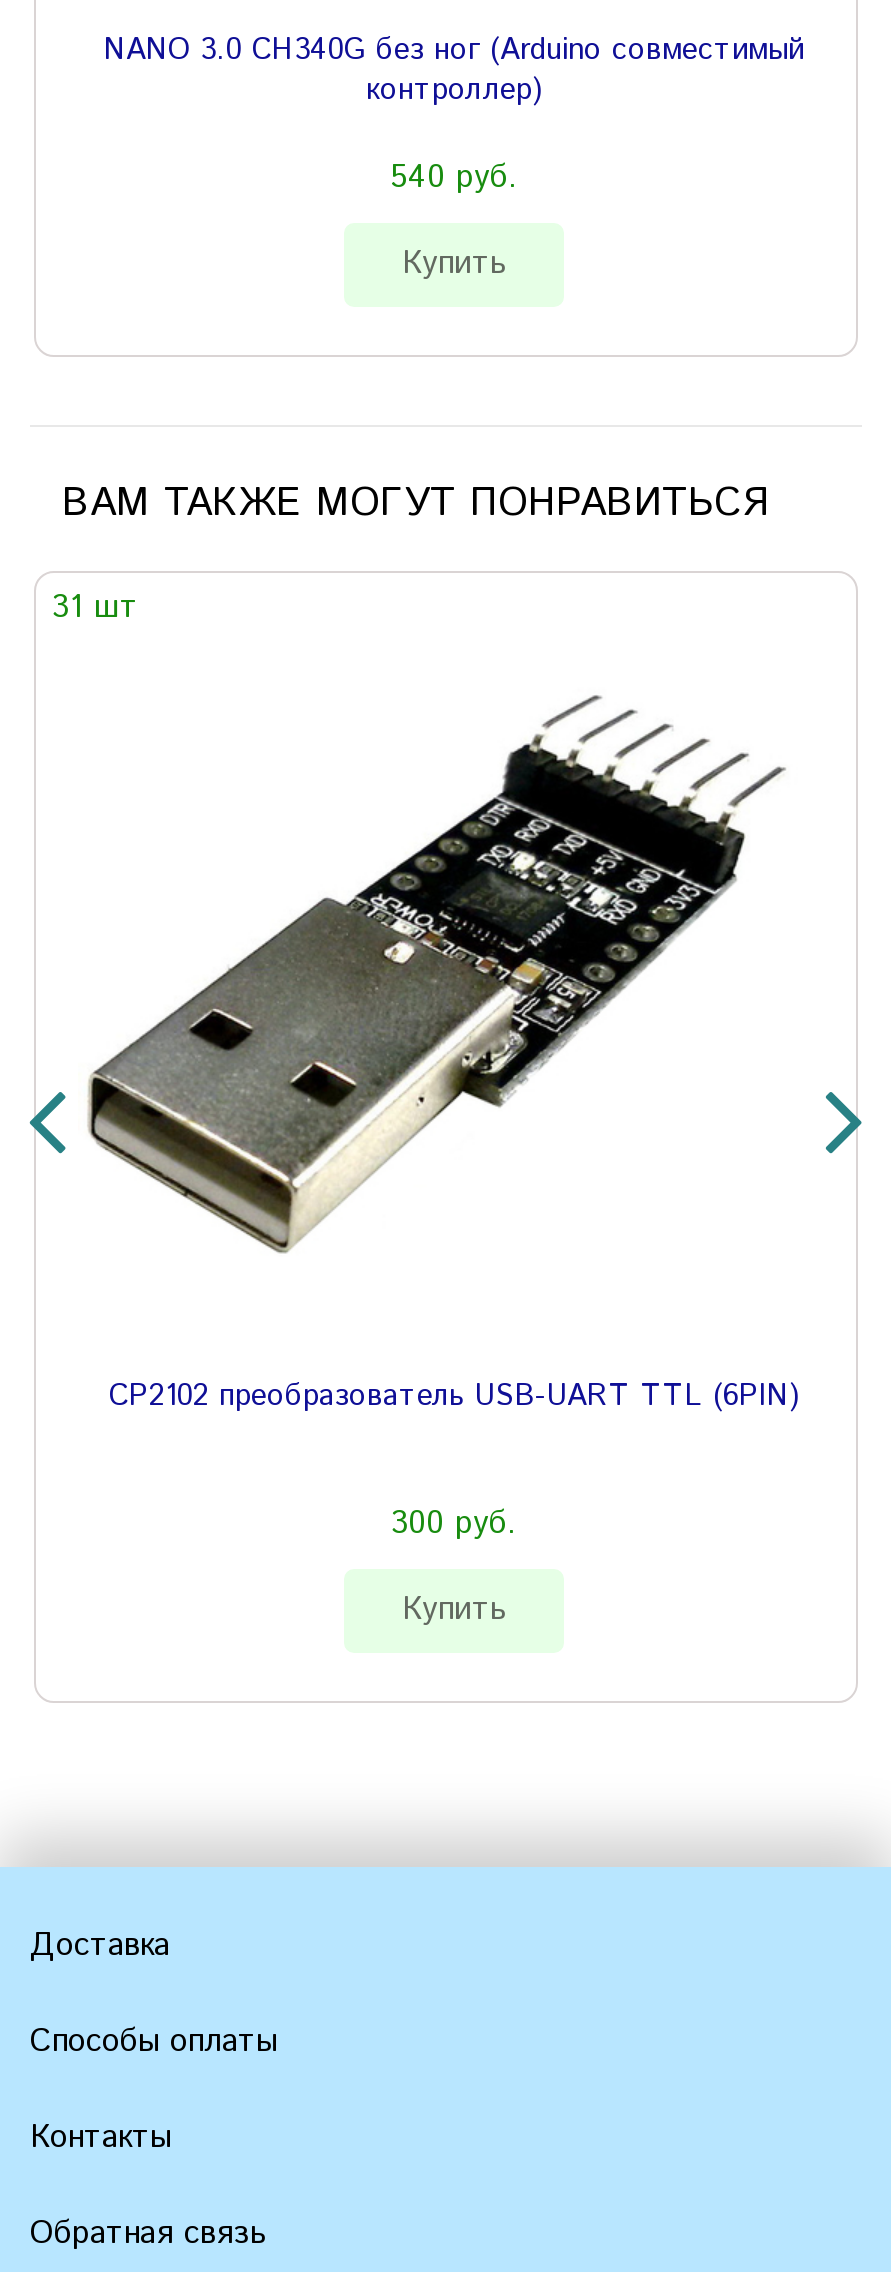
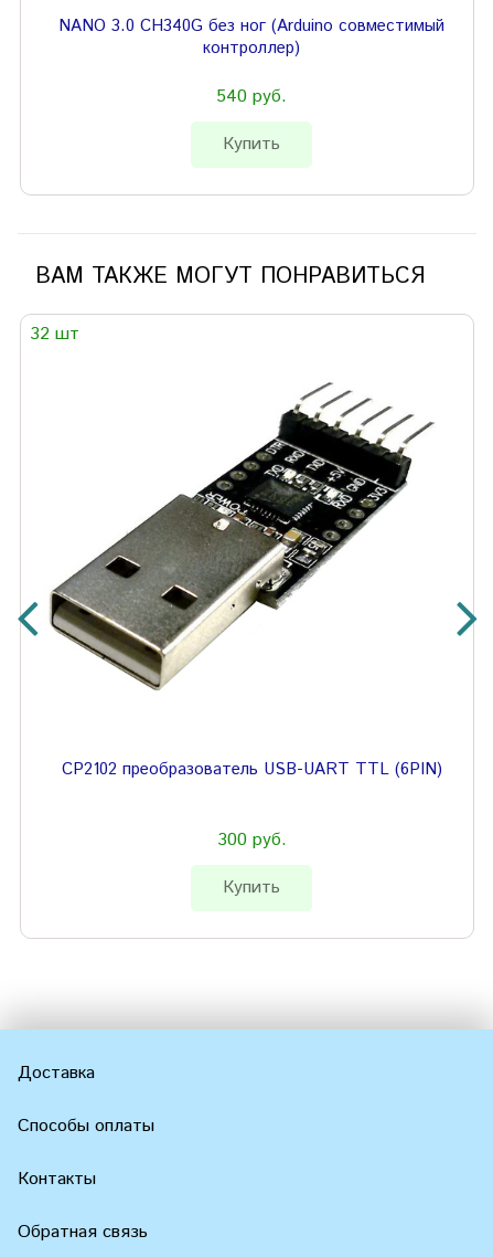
- 31 шт
+ 32 шт
